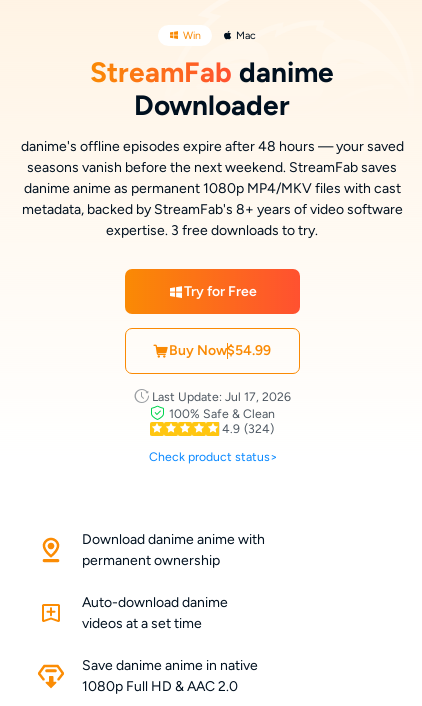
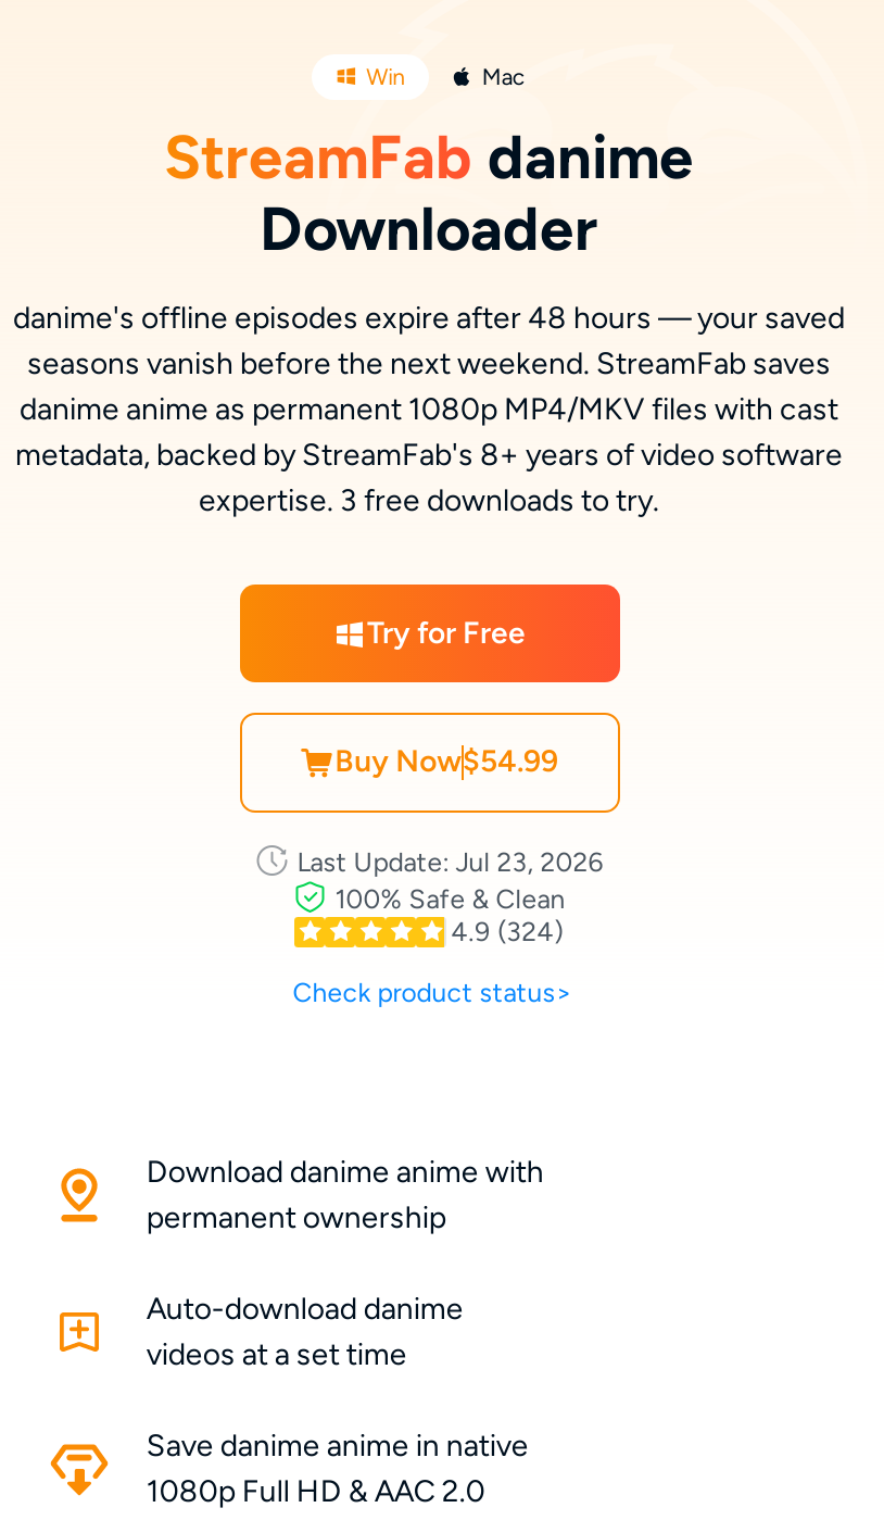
- Last Update: Jul 17, 2026
+ Last Update: Jul 23, 2026
